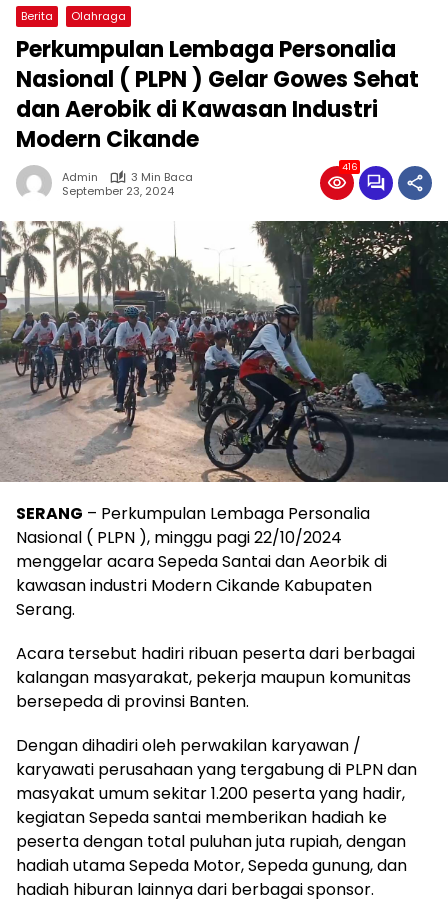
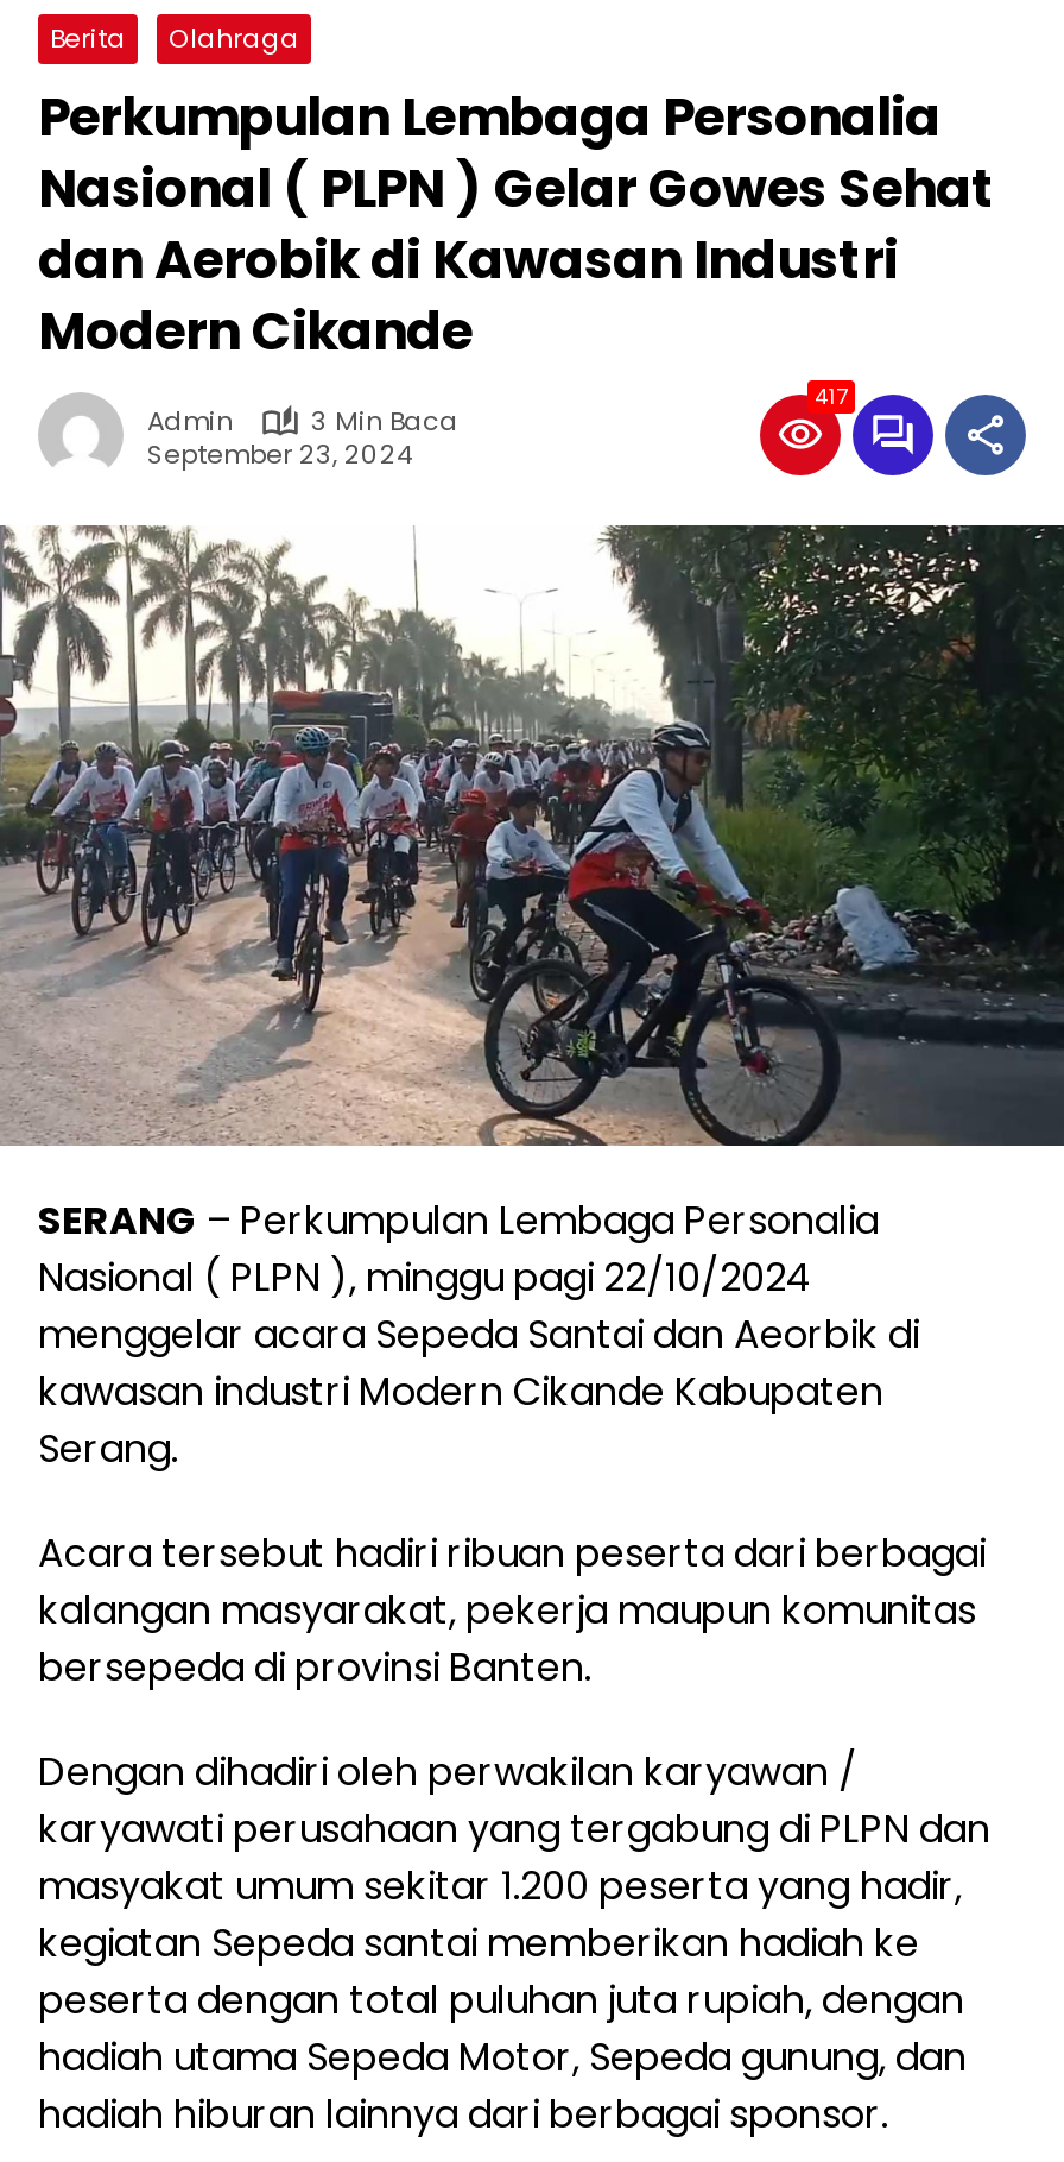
- 416
+ 417
